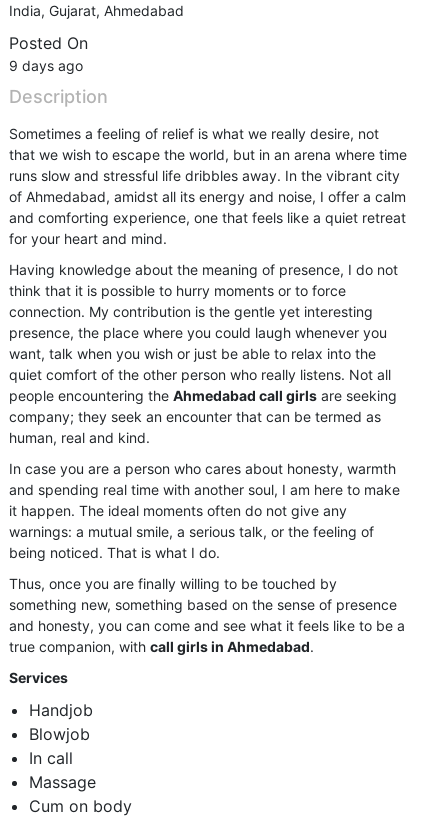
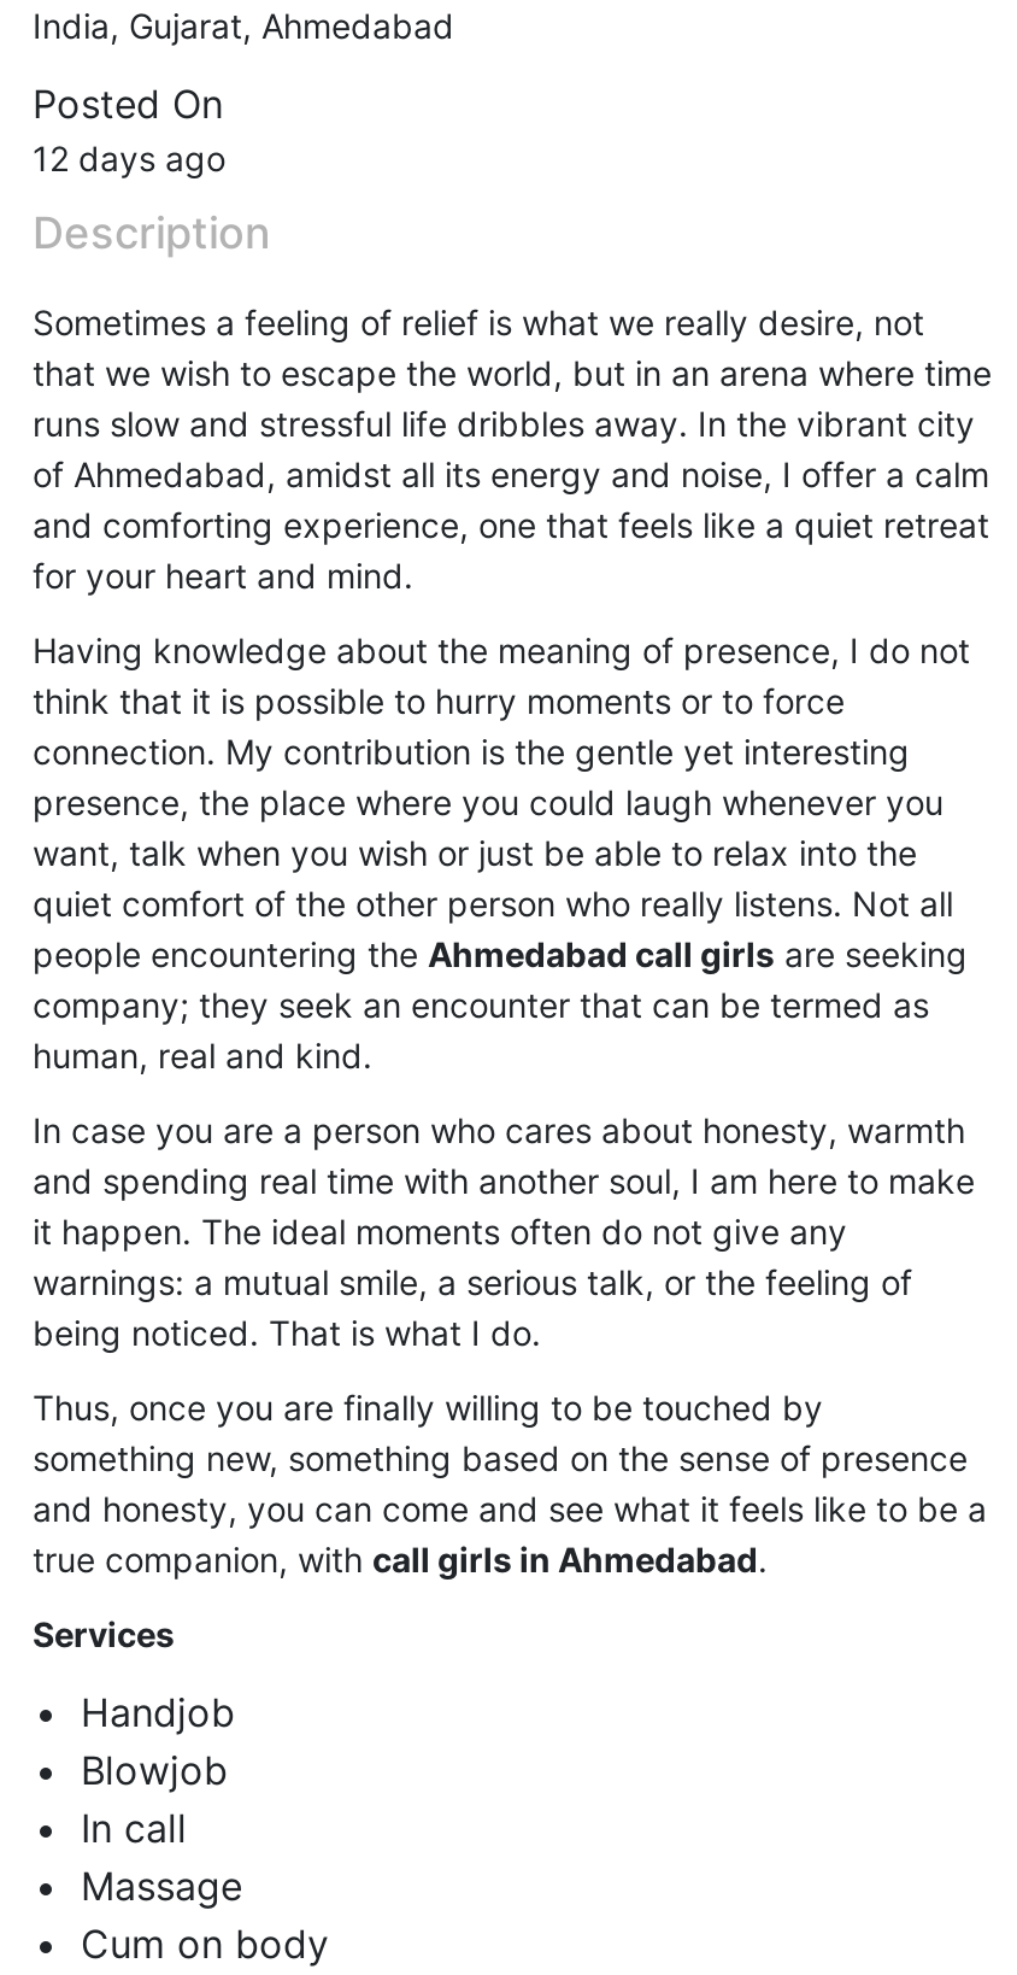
- 9 days ago
+ 12 days ago
